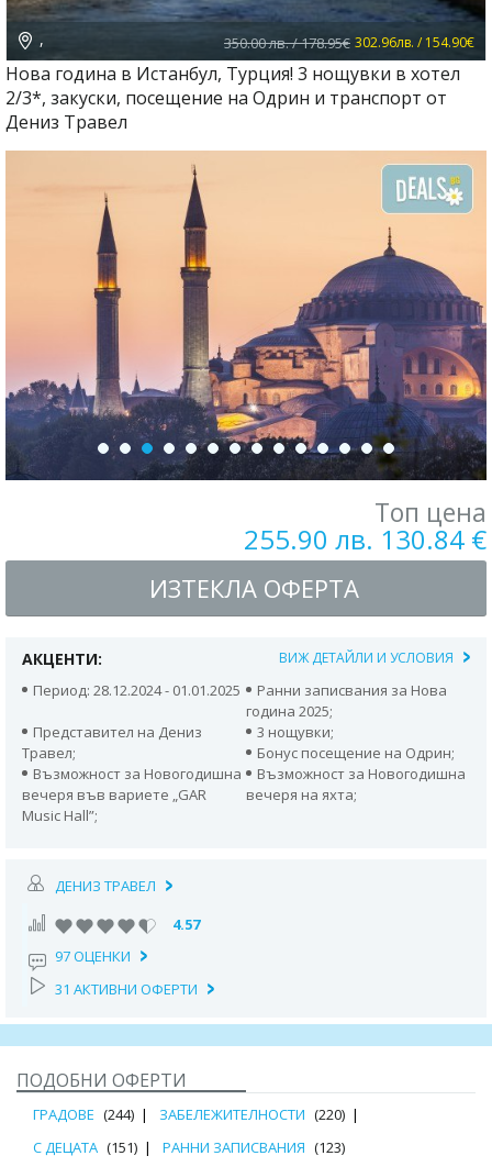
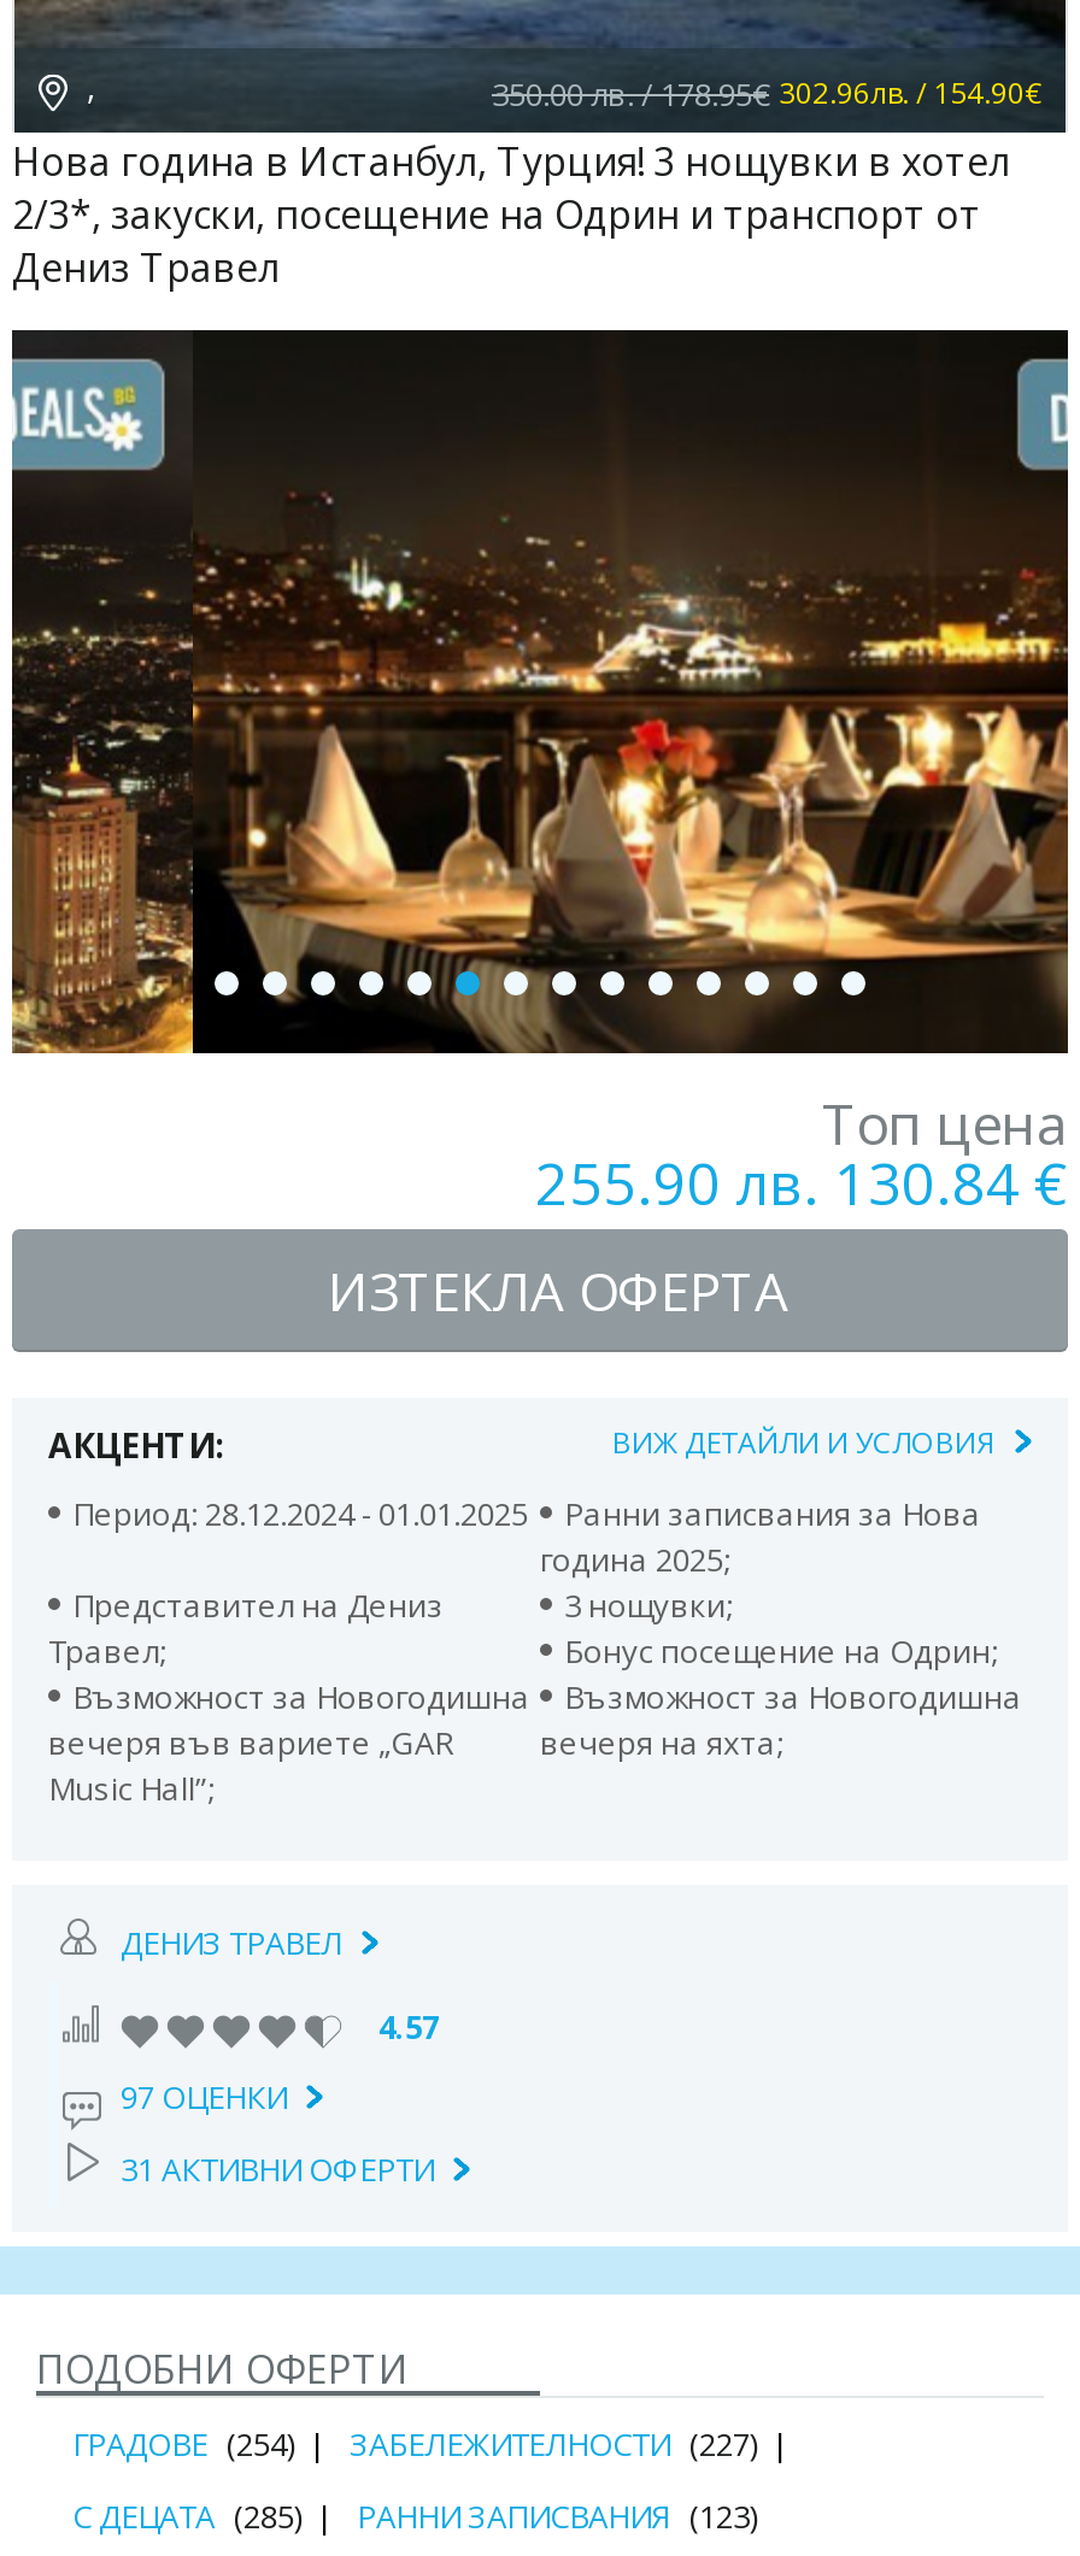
- [image]
+ [image]

- ГРАДОВЕ (244)
+ ГРАДОВЕ (254)

- ЗАБЕЛЕЖИТЕЛНОСТИ (220)
+ ЗАБЕЛЕЖИТЕЛНОСТИ (227)

- С ДЕЦАТА (151) РАННИ ЗАПИСВАНИЯ (123)
+ С ДЕЦАТА (285) РАННИ ЗАПИСВАНИЯ (123)
